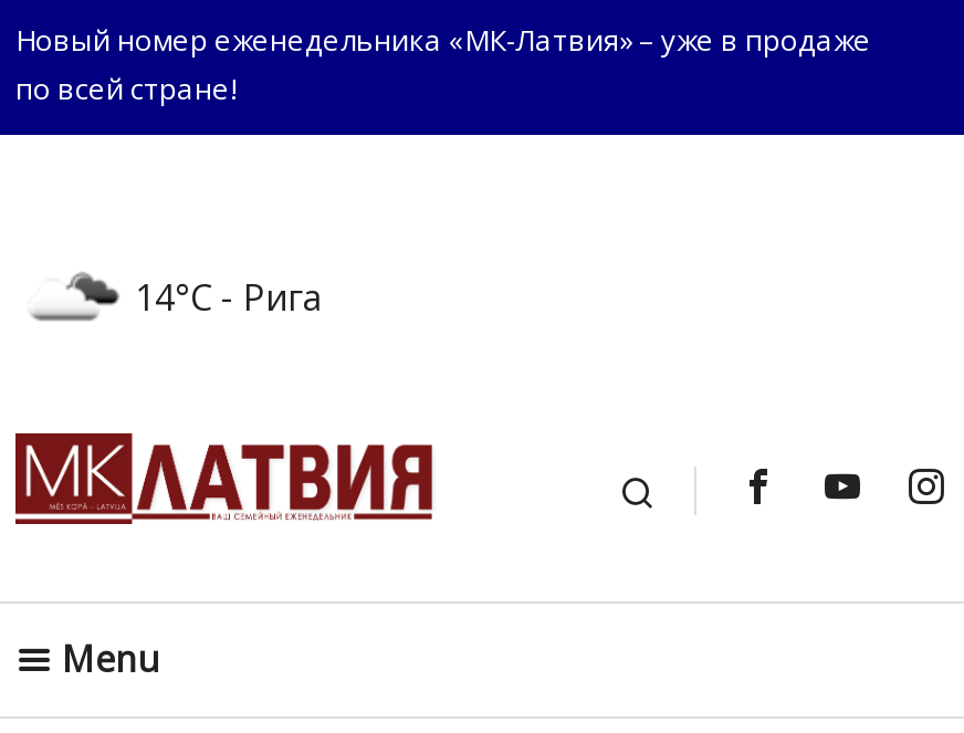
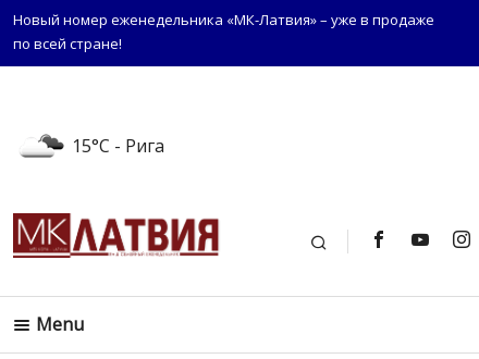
- 14°C - Рига
+ 15°C - Рига
